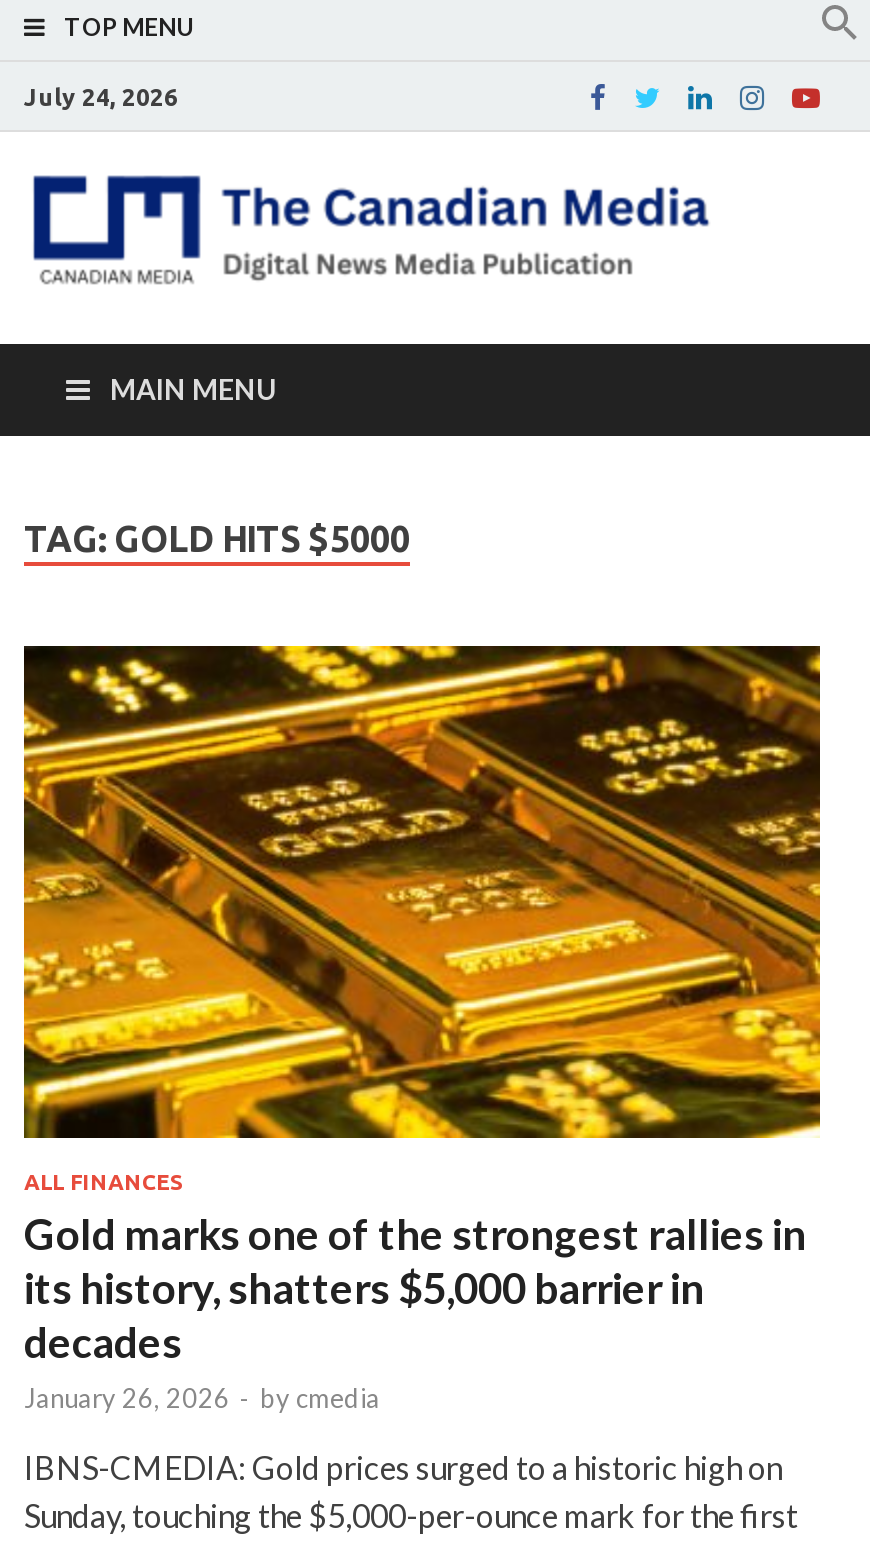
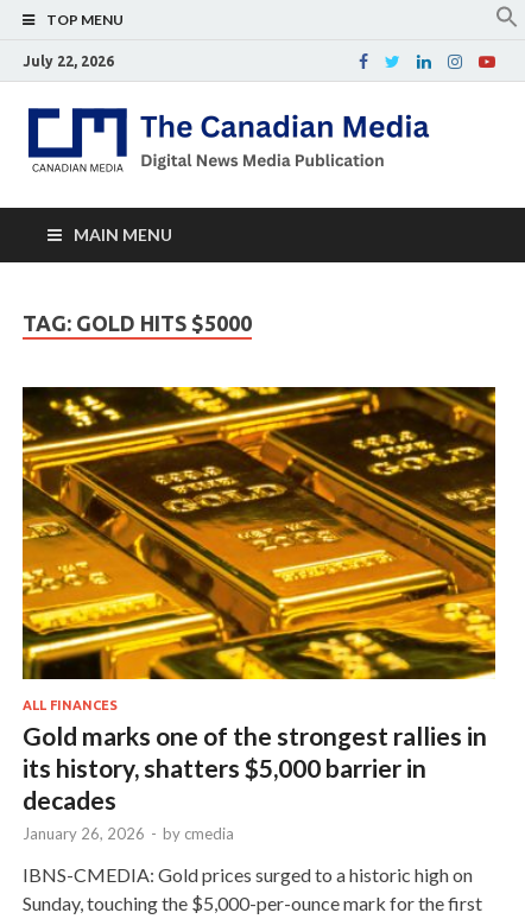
- July 24, 2026
+ July 22, 2026
